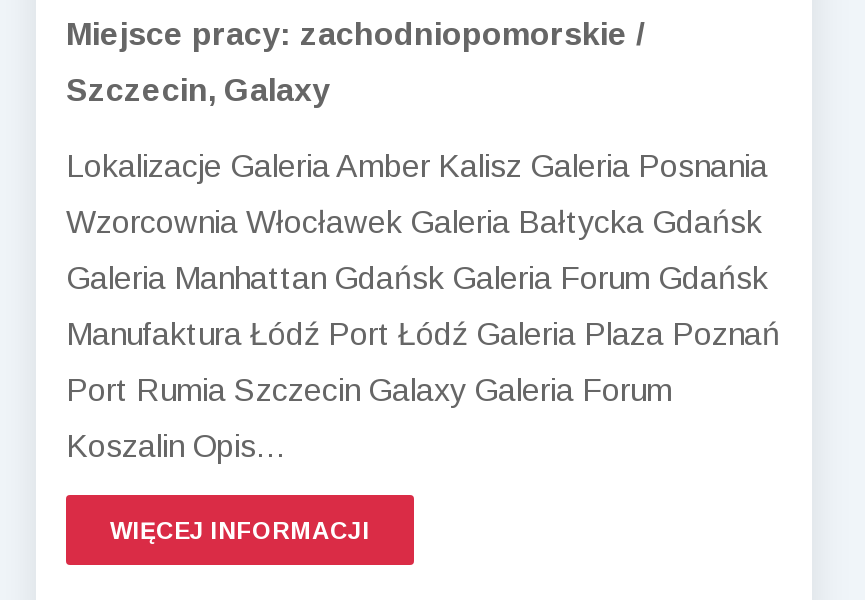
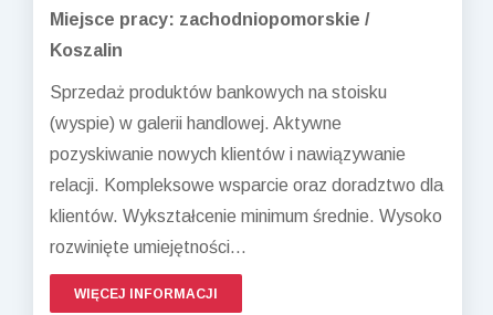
- Szczecin, Galaxy
+ Koszalin

- Lokalizacje Galeria Amber Kalisz Galeria Posnania
+ Sprzedaż produktów bankowych na stoisku

- Wzorcownia Włocławek Galeria Bałtycka Gdańsk
+ (wyspie) w galerii handlowej. Aktywne

- Galeria Manhattan Gdańsk Galeria Forum Gdańsk
+ pozyskiwanie nowych klientów i nawiązywanie

- Manufaktura Łódź Port Łódź Galeria Plaza Poznań
+ relacji. Kompleksowe wsparcie oraz doradztwo dla

- Port Rumia Szczecin Galaxy Galeria Forum
+ klientów. Wykształcenie minimum średnie. Wysoko

- Koszalin Opis...
+ rozwinięte umiejętności...
